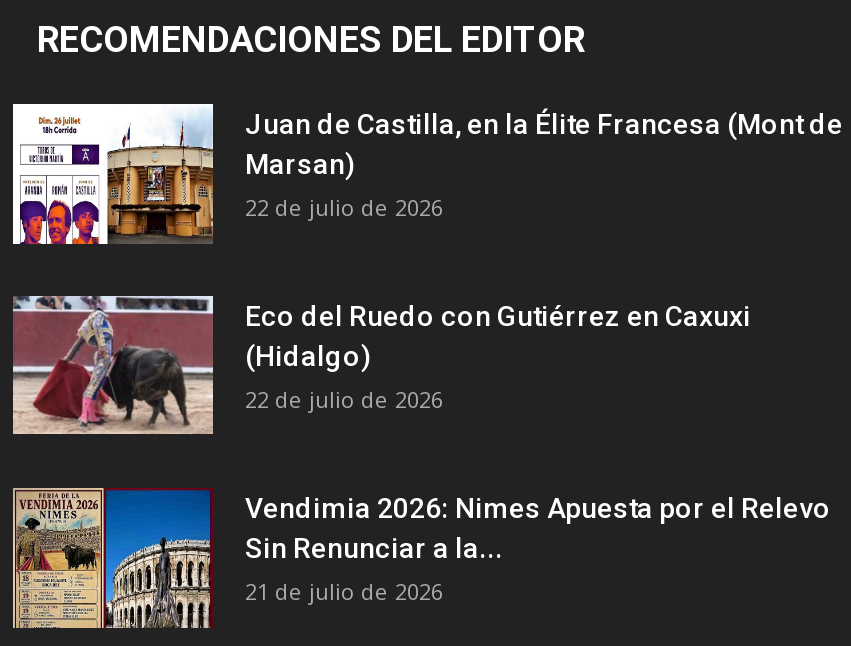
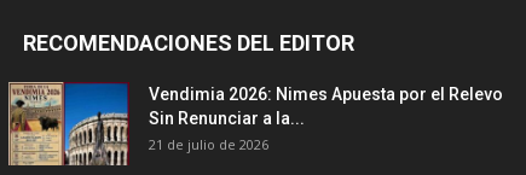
- [image]
- Juan de Castilla, en la Élite Francesa (Mont de
- Marsan)
- 22 de julio de 2026
- Eco del Ruedo con Gutiérrez en Caxuxi
- (Hidalgo)
- 22 de julio de 2026

- [image]
